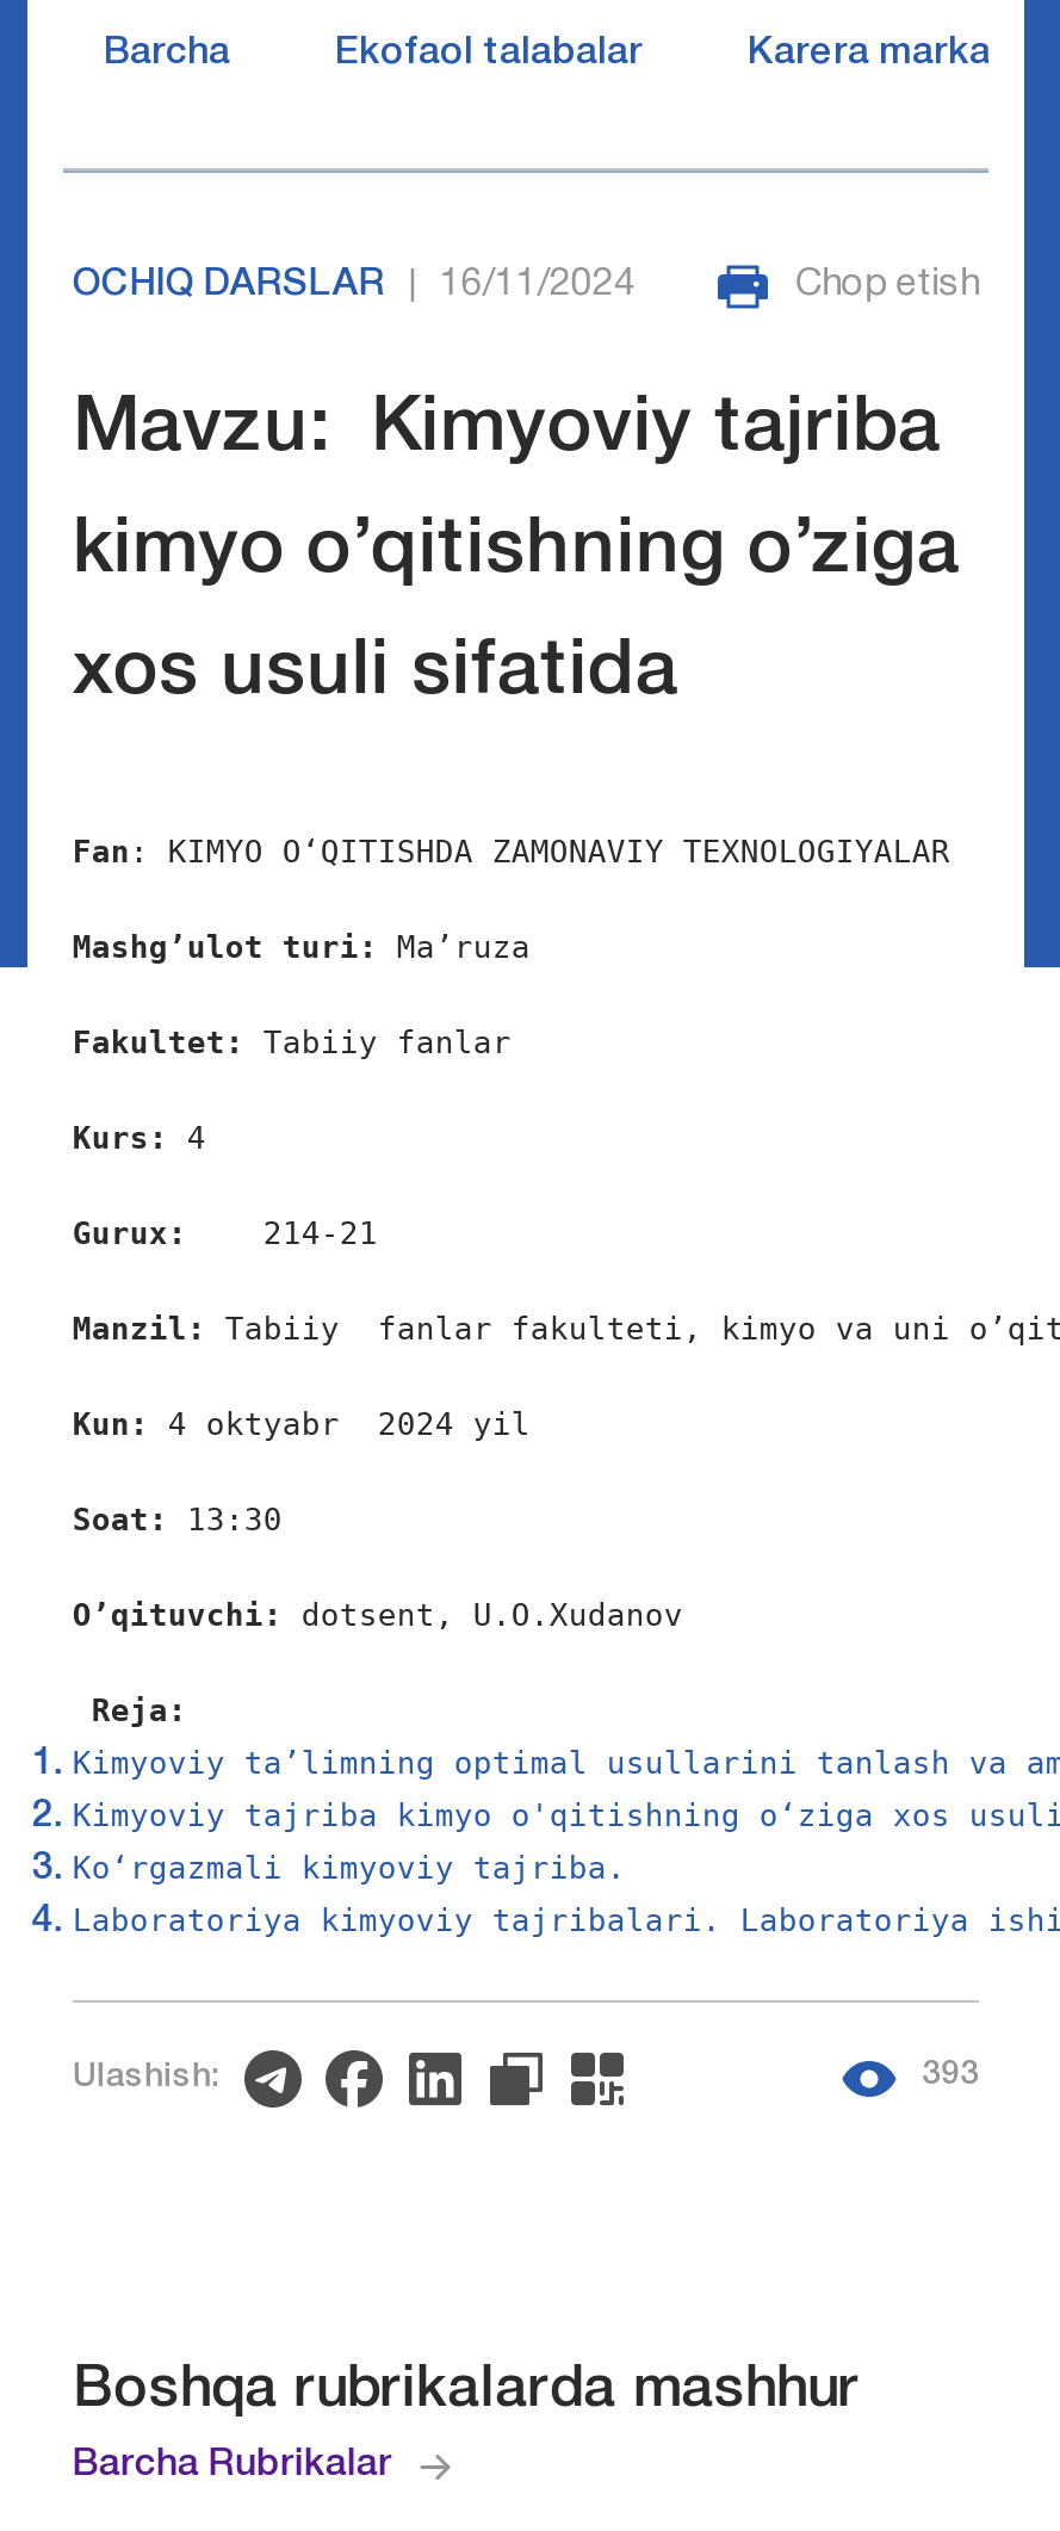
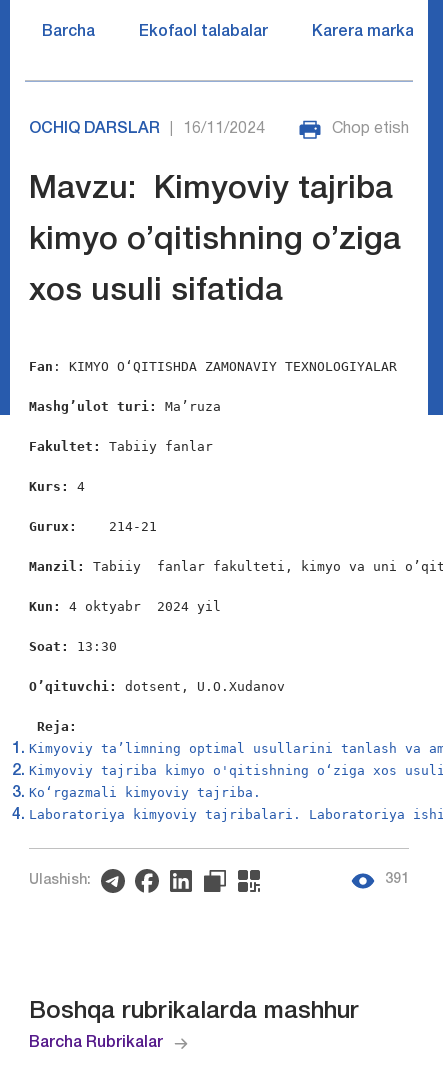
- 393
+ 391
